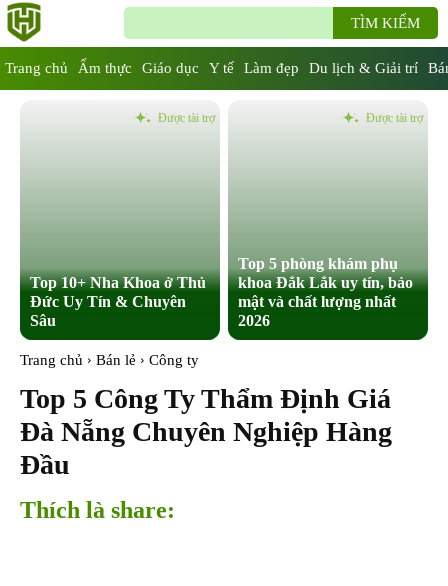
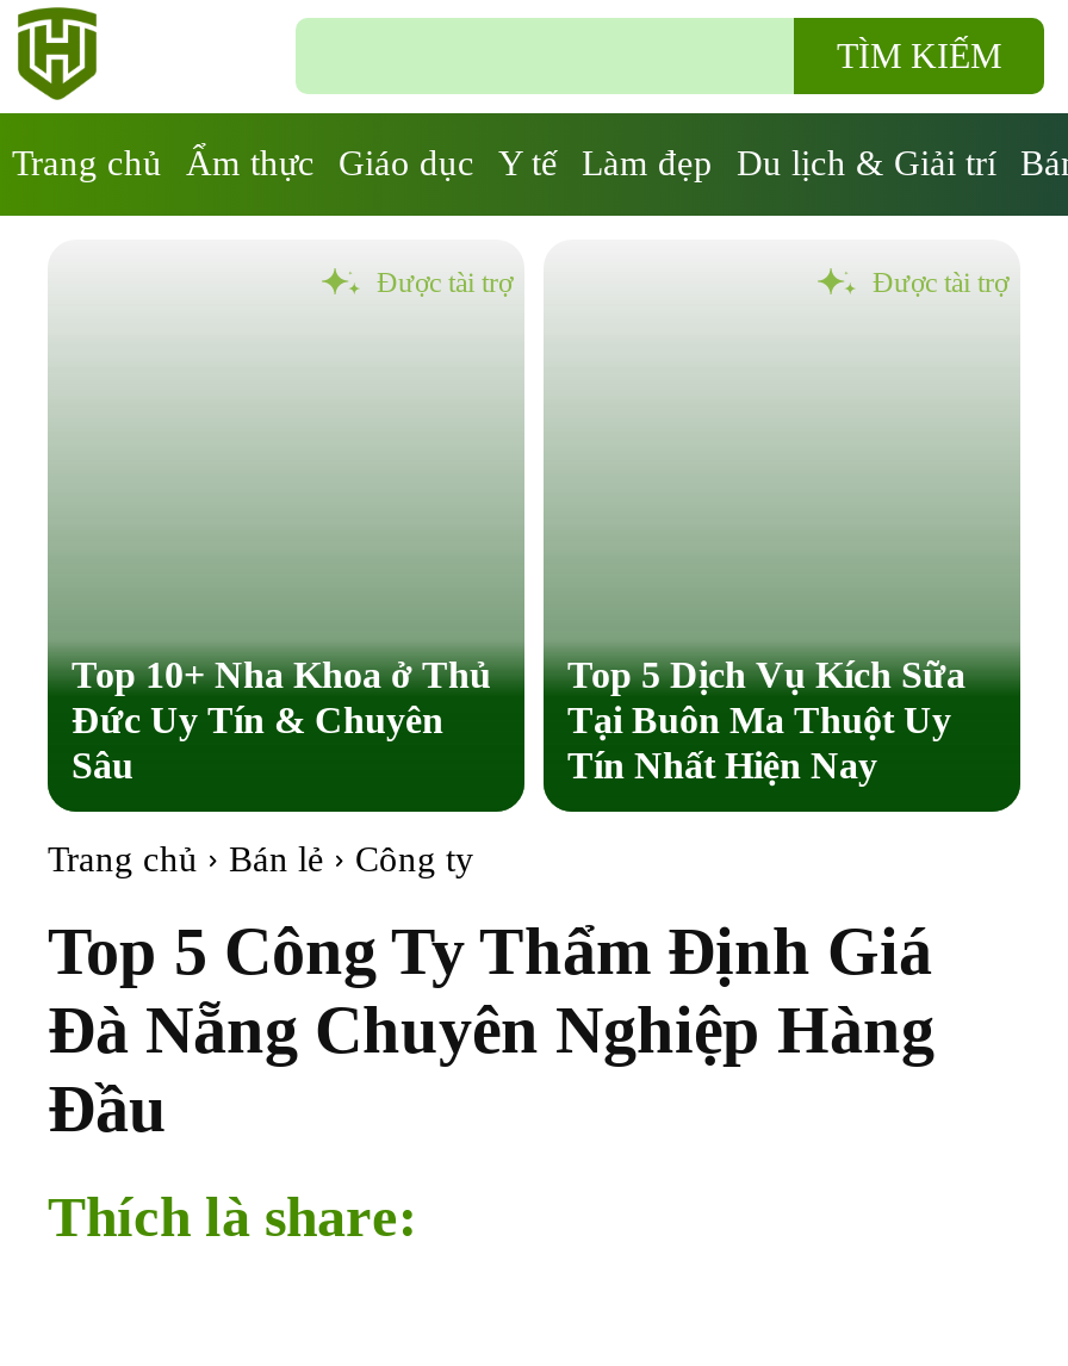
- Top 5 phòng khám phụ
- khoa Đắk Lắk uy tín, bảo
- mật và chất lượng nhất
- 2026
+ Top 5 Dịch Vụ Kích Sữa
+ Tại Buôn Ma Thuột Uy
+ Tín Nhất Hiện Nay
